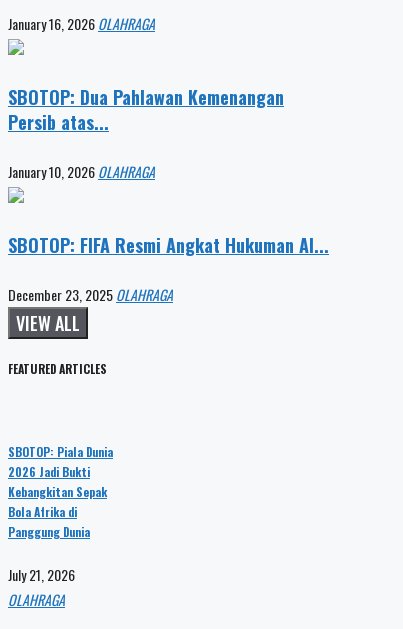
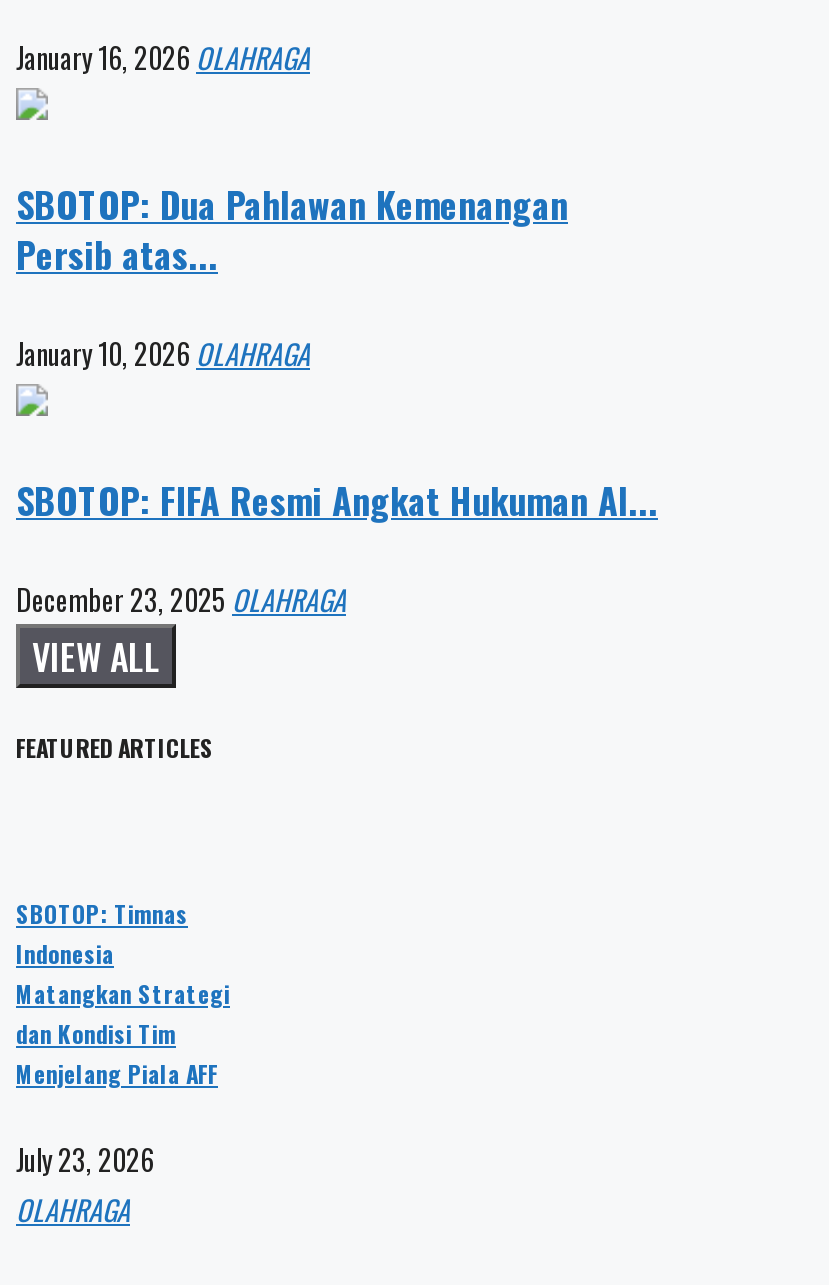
- SBOTOP: Piala Dunia
- 2026 Jadi Bukti
- Kebangkitan Sepak
- Bola Afrika di
- Panggung Dunia
+ SBOTOP: Timnas
+ Indonesia
+ Matangkan Strategi
+ dan Kondisi Tim
+ Menjelang Piala AFF

- July 21, 2026
+ July 23, 2026
